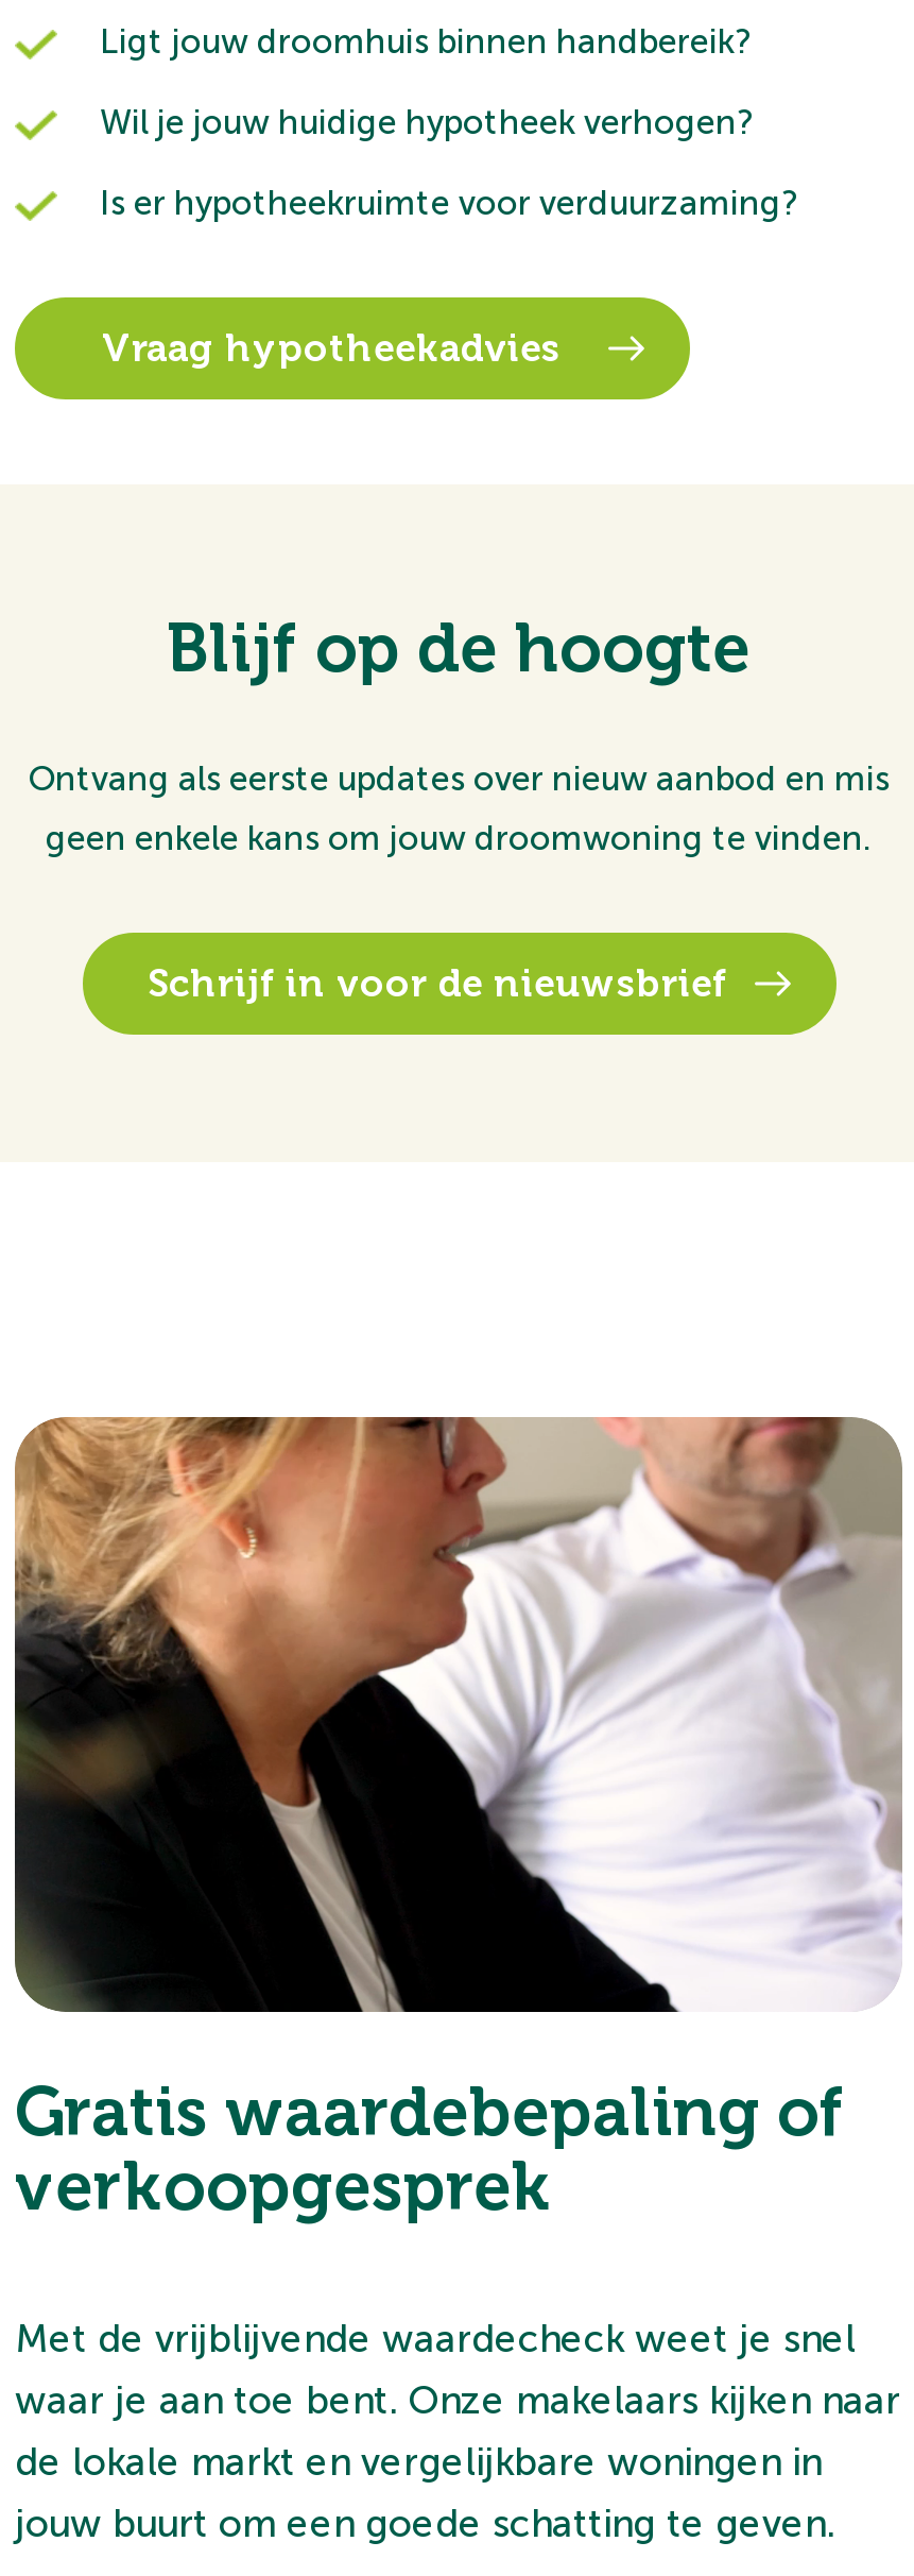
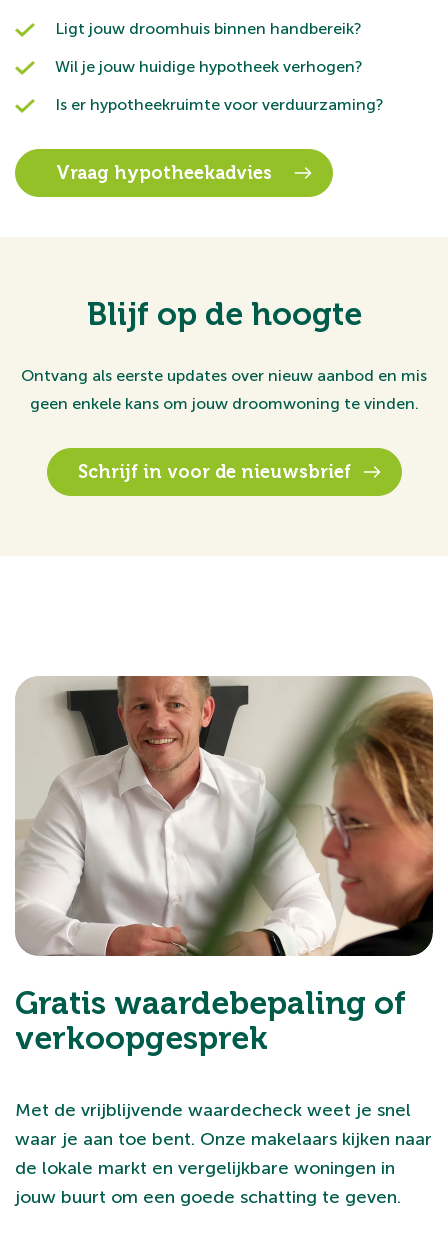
- [image]
+ [image]
